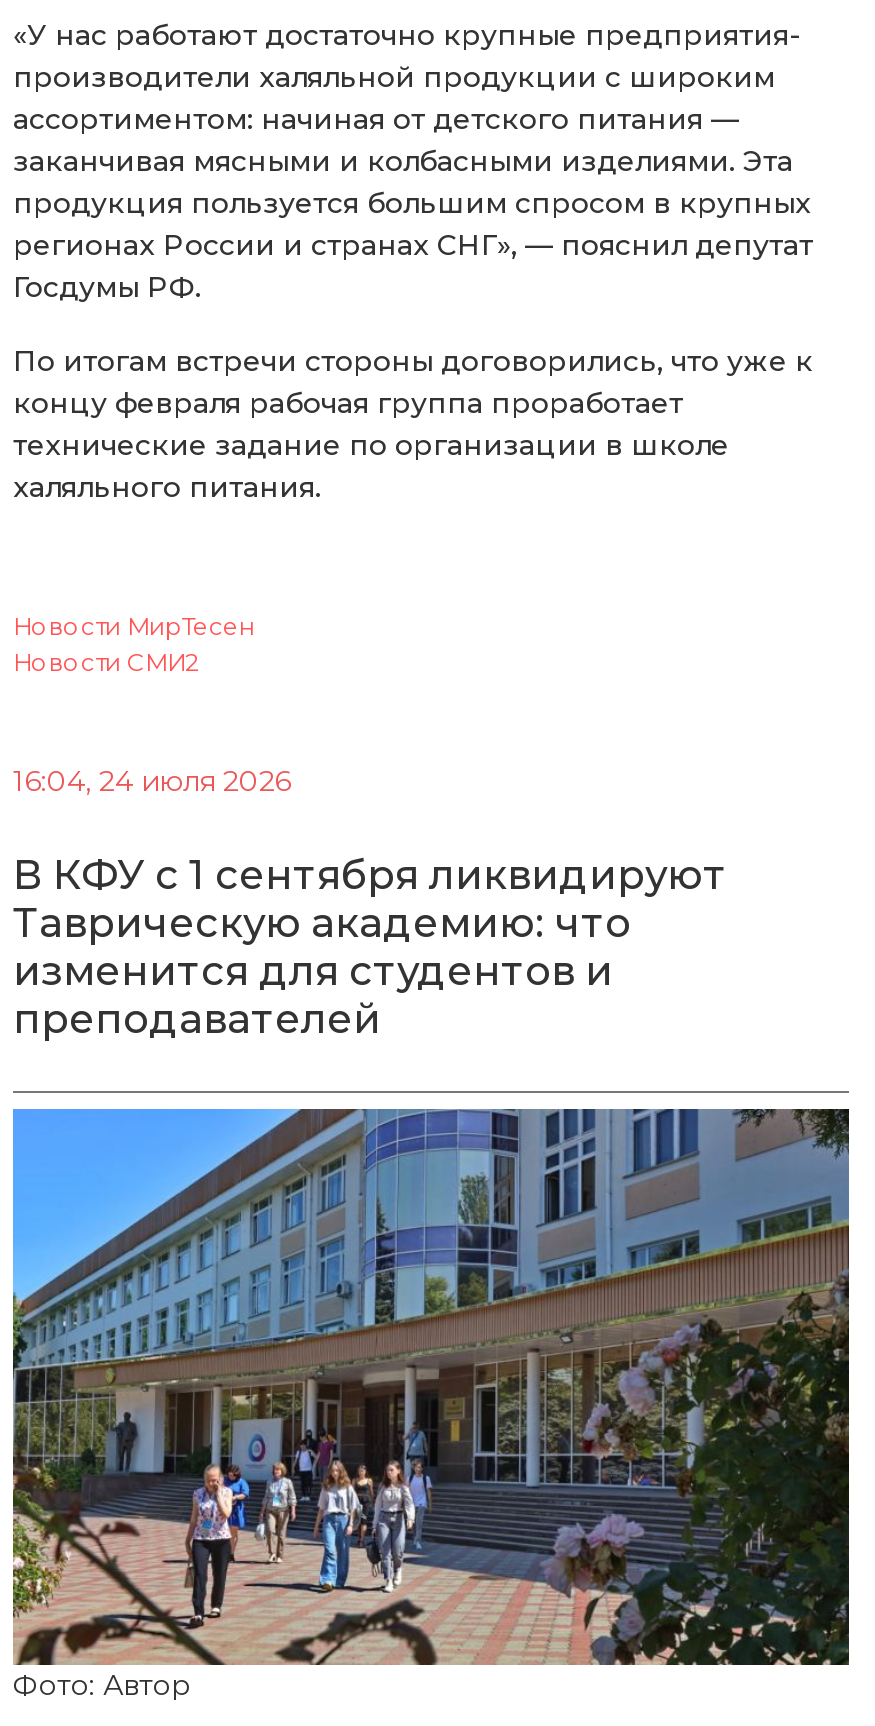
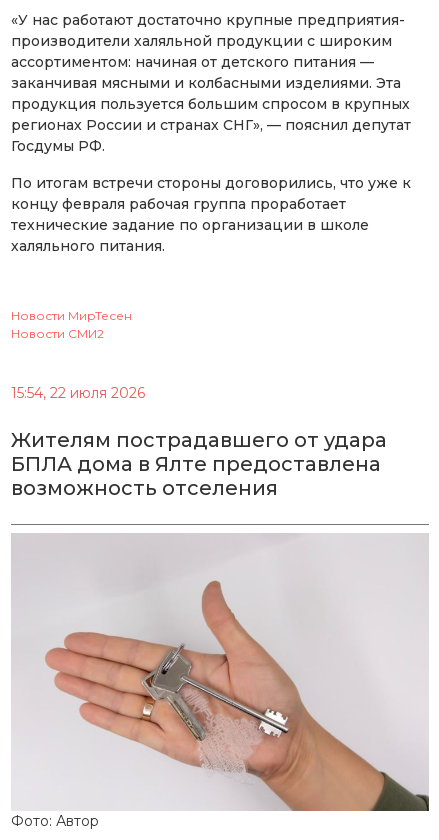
- 16:04, 24 июля 2026
+ 15:54, 22 июля 2026

- В КФУ с 1 сентября ликвидируют
- Таврическую академию: что
- изменится для студентов и
- преподавателей
+ Жителям пострадавшего от удара
+ БПЛА дома в Ялте предоставлена
+ возможность отселения

- [image]
+ [image]
